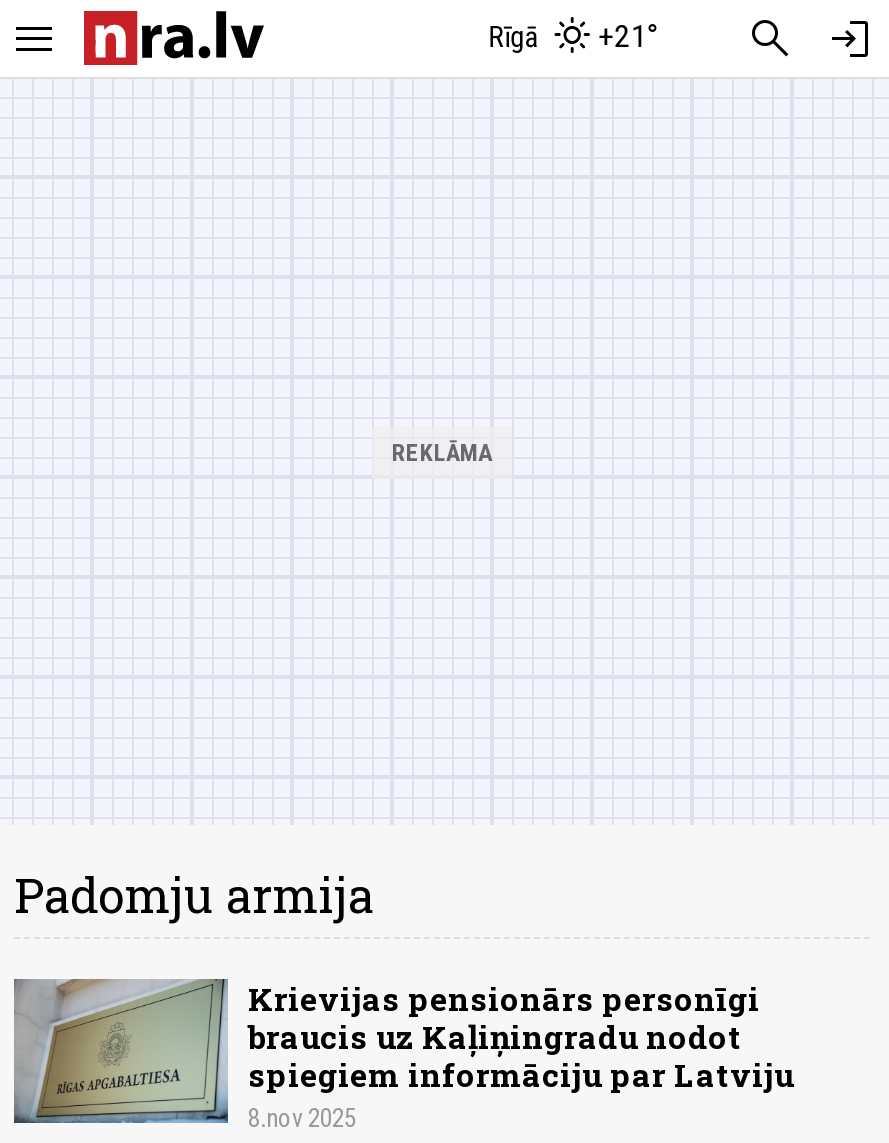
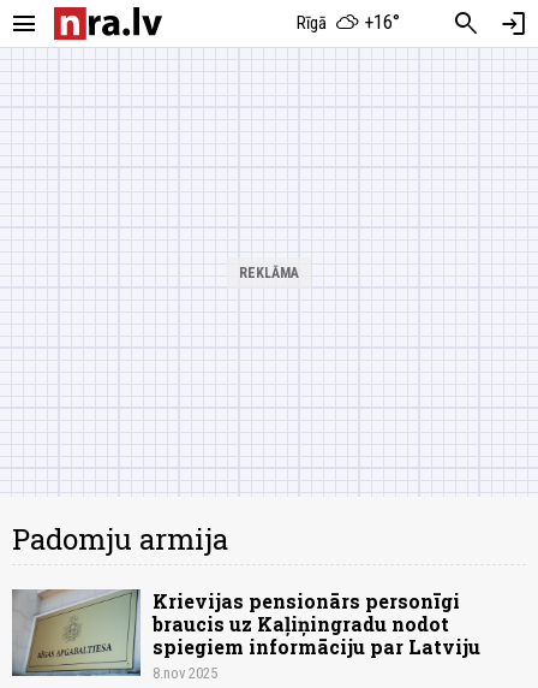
- Rīgā +21°
+ Rīgā +16°
